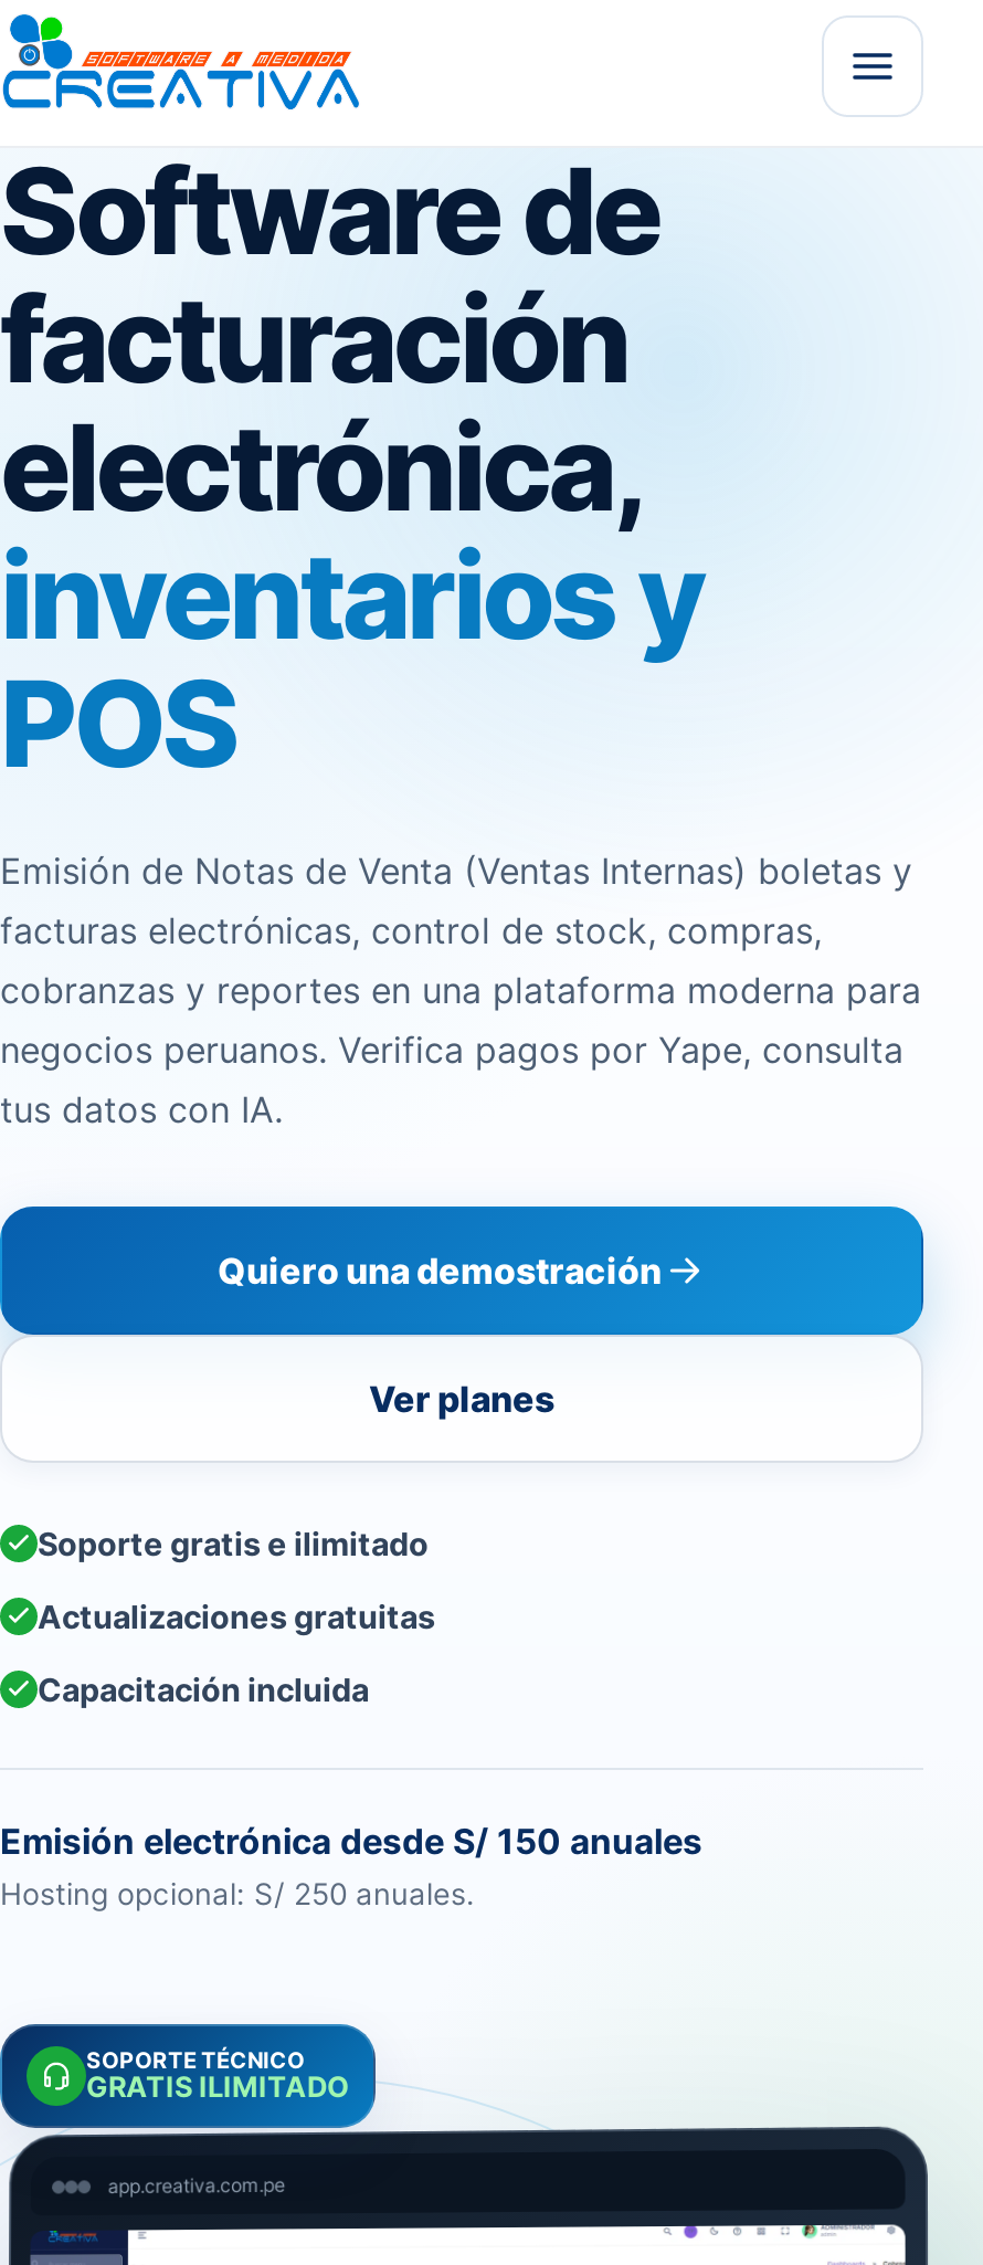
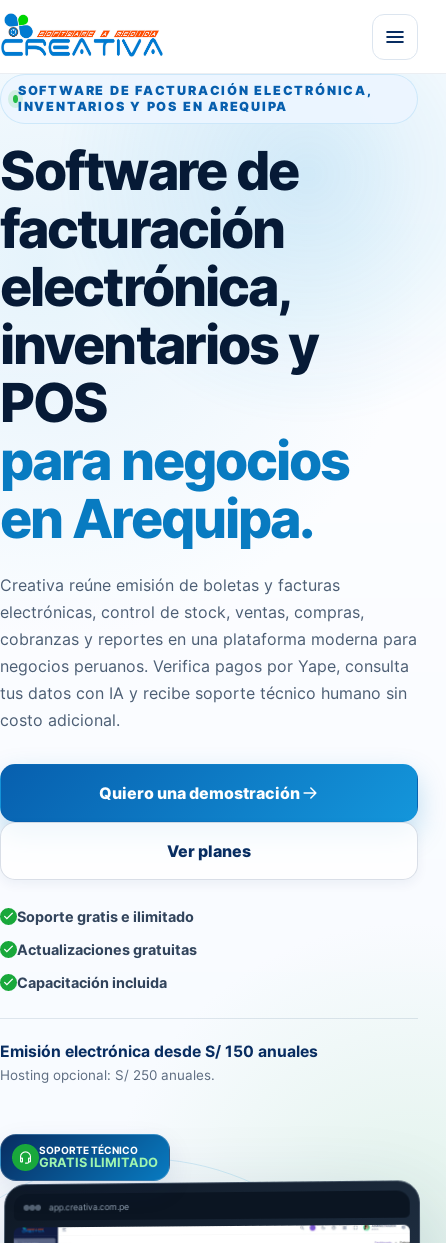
+ SOFTWARE DE FACTURACIÓN ELECTRÓNICA,
+ INVENTARIOS Y POS EN AREQUIPA

- Emisión de Notas de Venta (Ventas Internas) boletas y
- facturas electrónicas, control de stock, compras,
+ para negocios
+ en Arequipa.
+ Creativa reúne emisión de boletas y facturas
+ electrónicas, control de stock, ventas, compras,

- tus datos con IA.
+ tus datos con IA y recibe soporte técnico humano sin
+ costo adicional.
